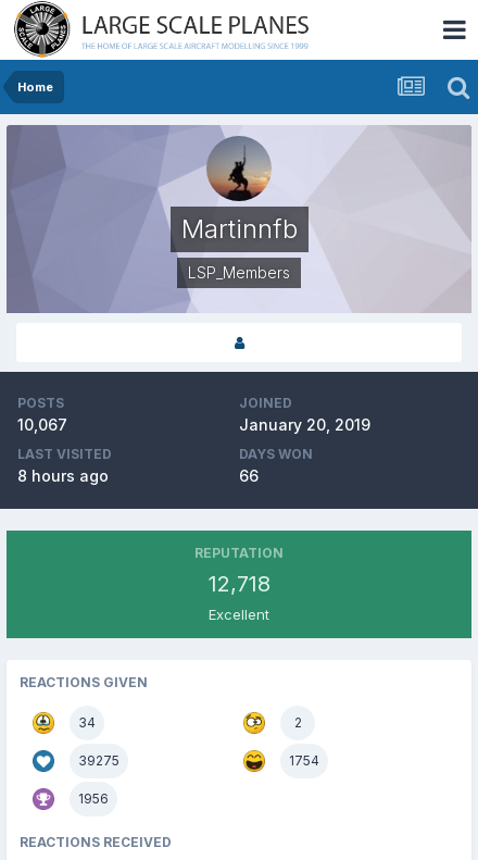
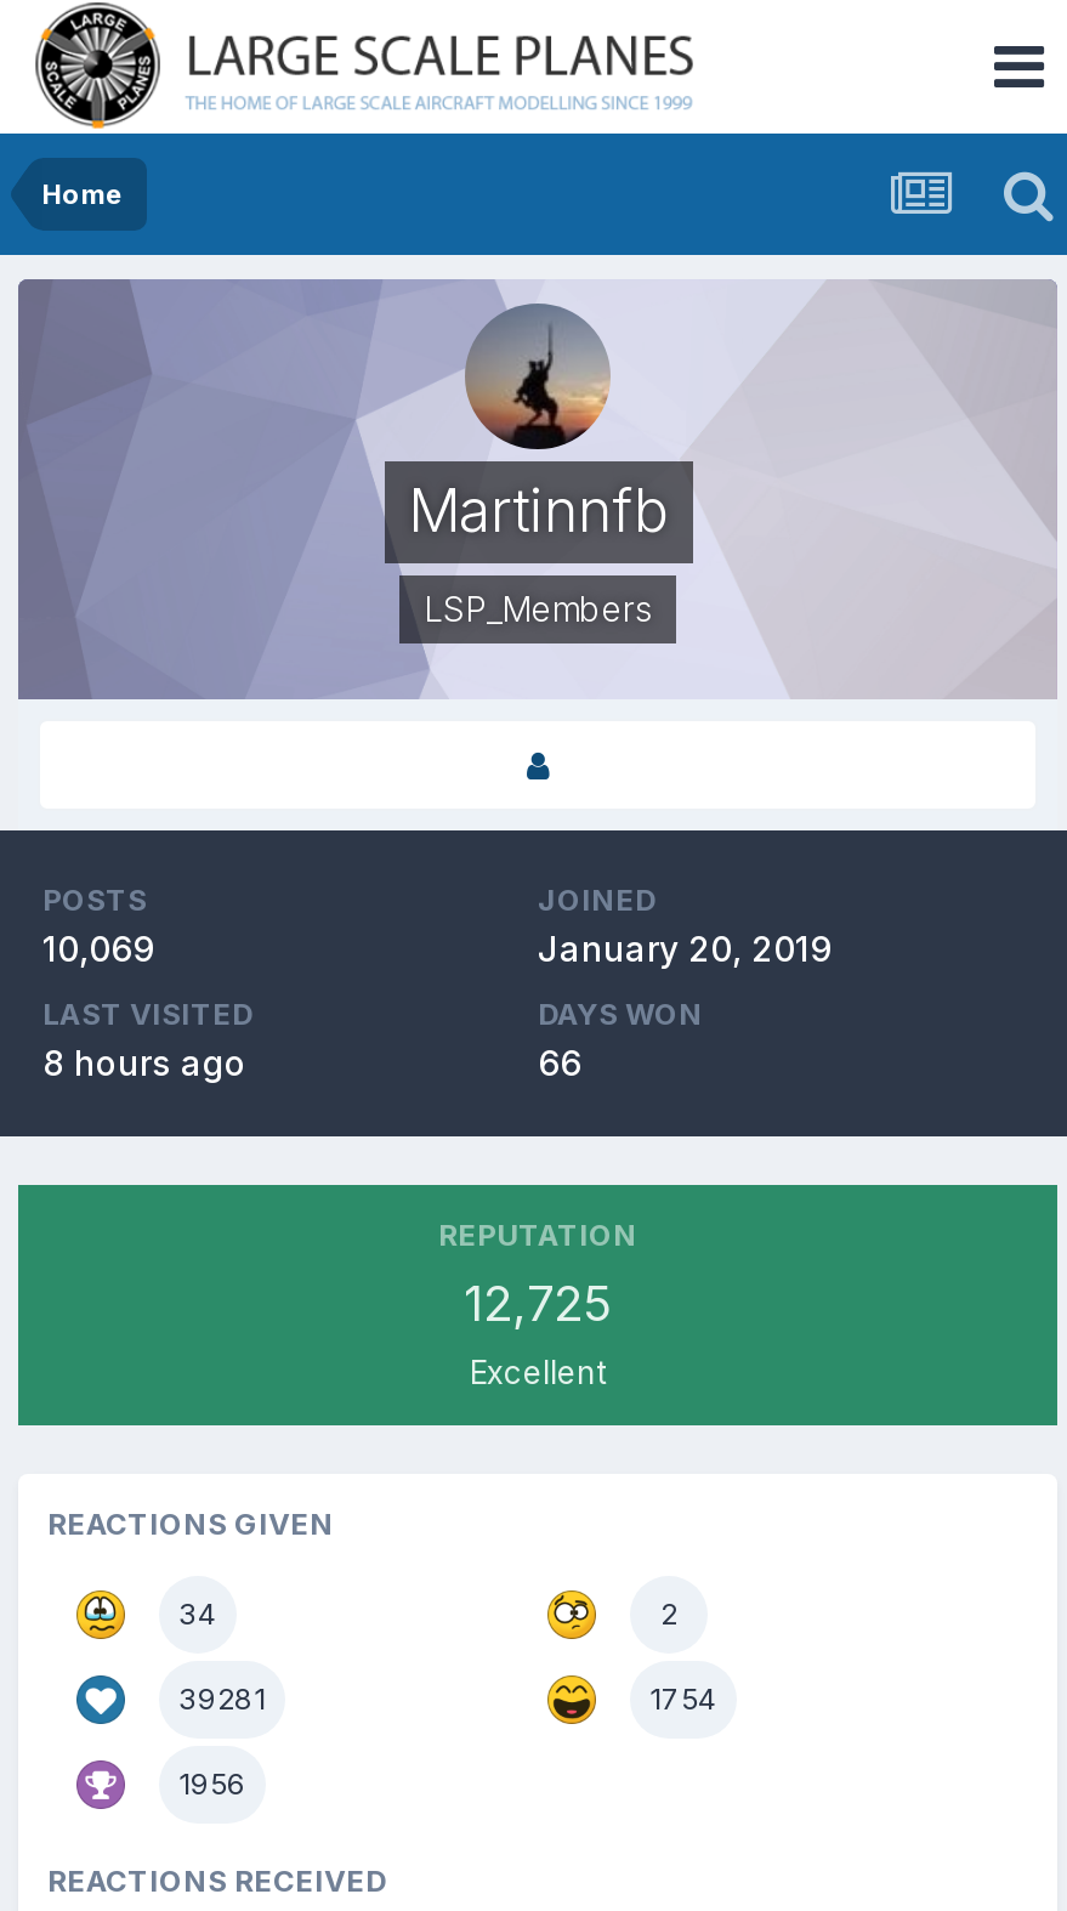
- 10,067
+ 10,069

- 12,718
+ 12,725

- 39275
+ 39281
